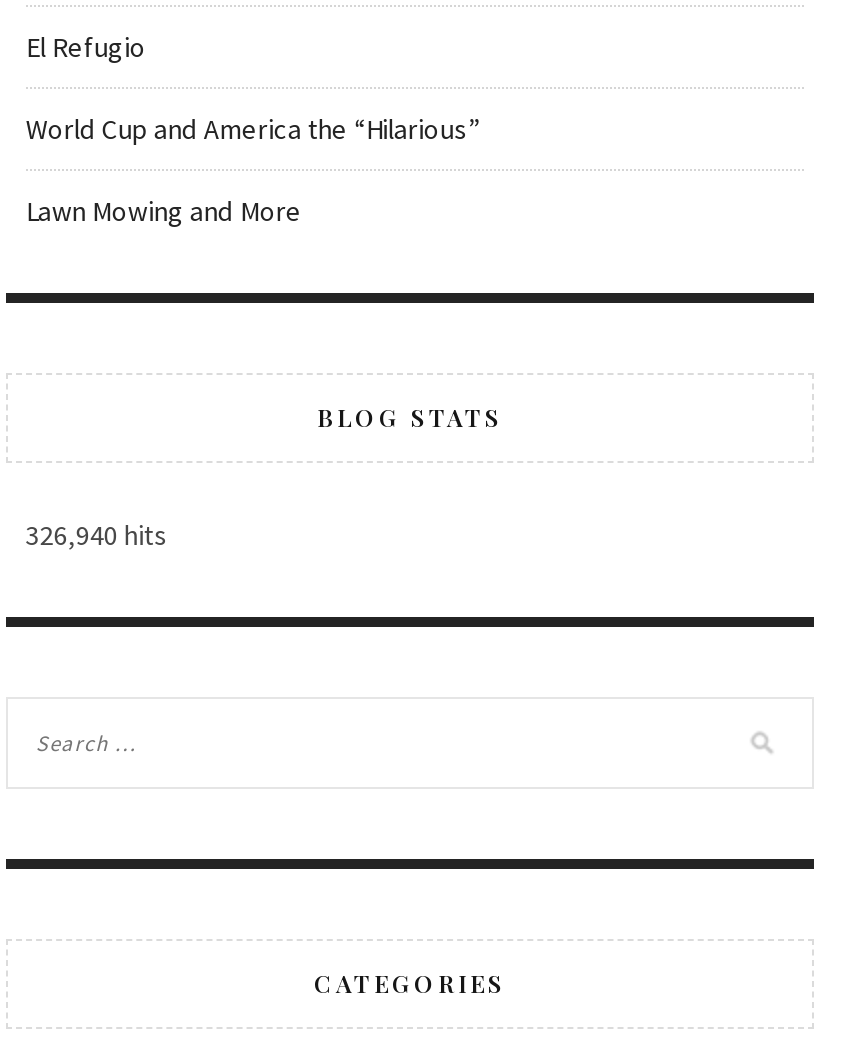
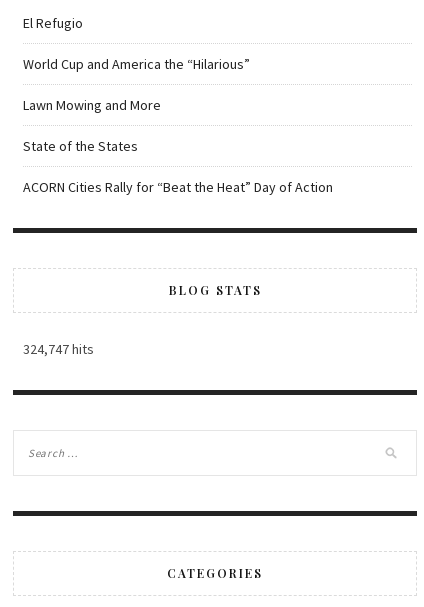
+ State of the States
+ ACORN Cities Rally for “Beat the Heat” Day of Action

- 326,940 hits
+ 324,747 hits
